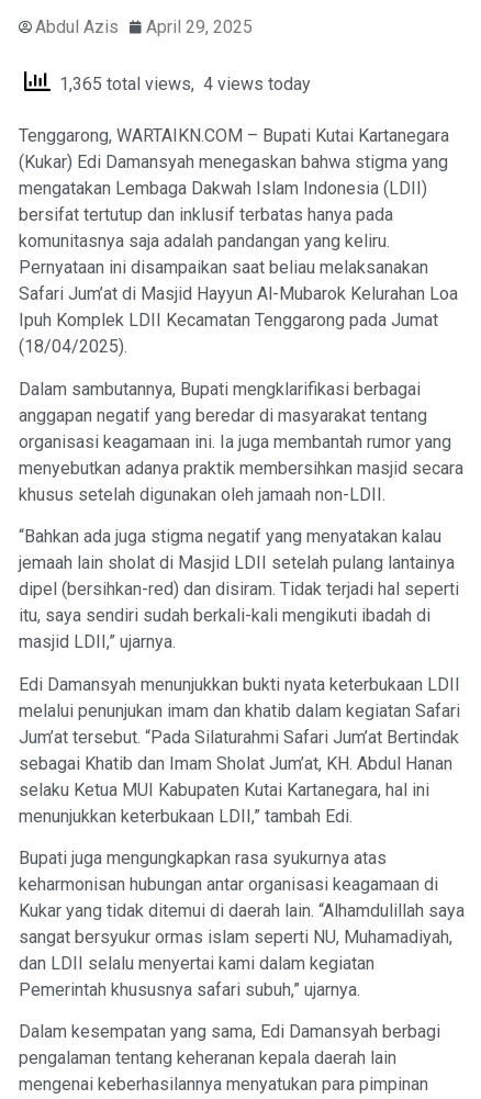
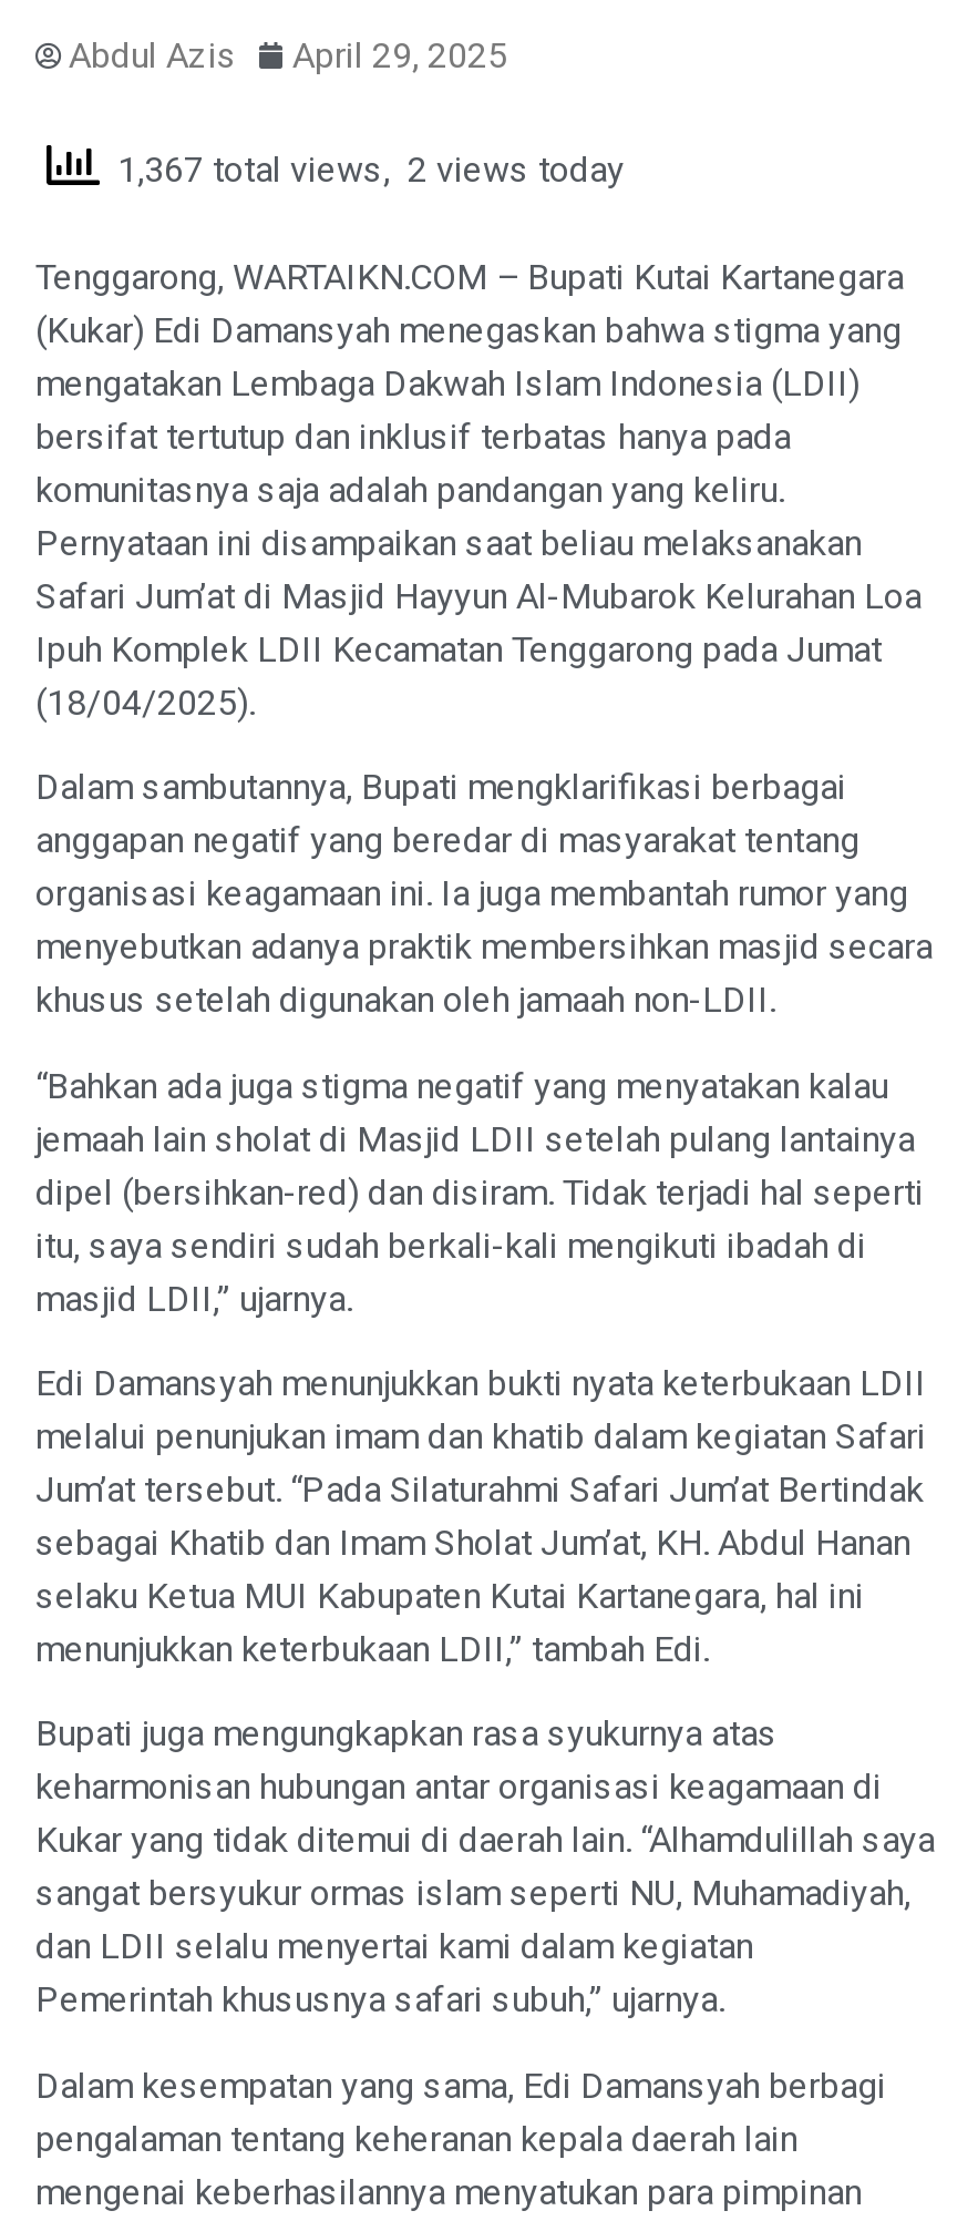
- 1,365 total views, 4 views today
+ 1,367 total views, 2 views today
